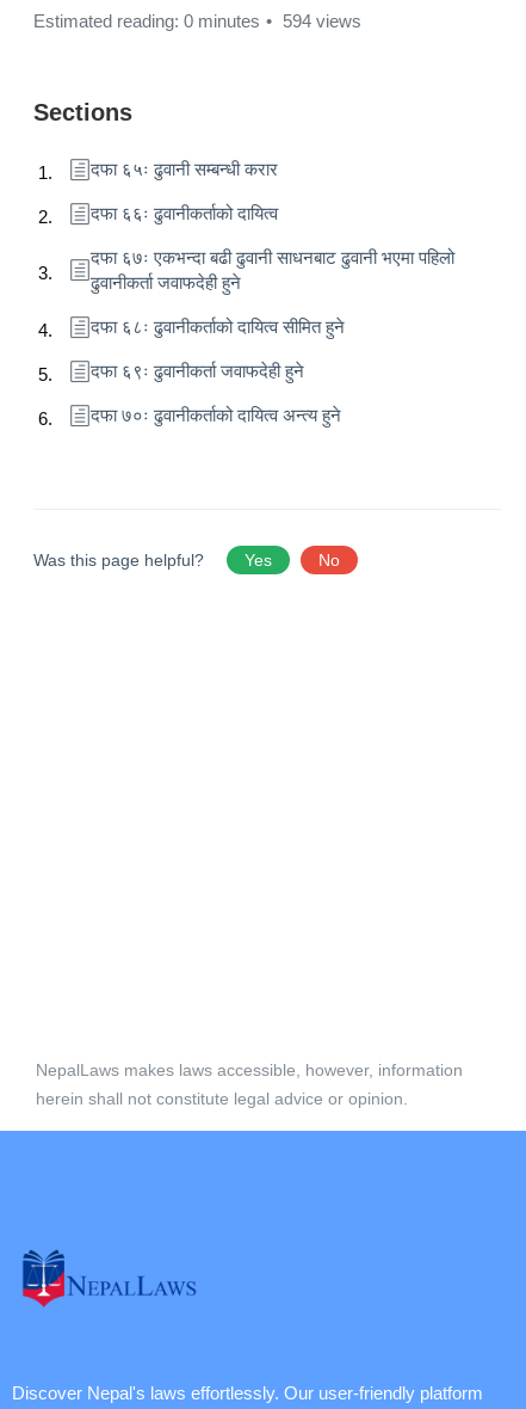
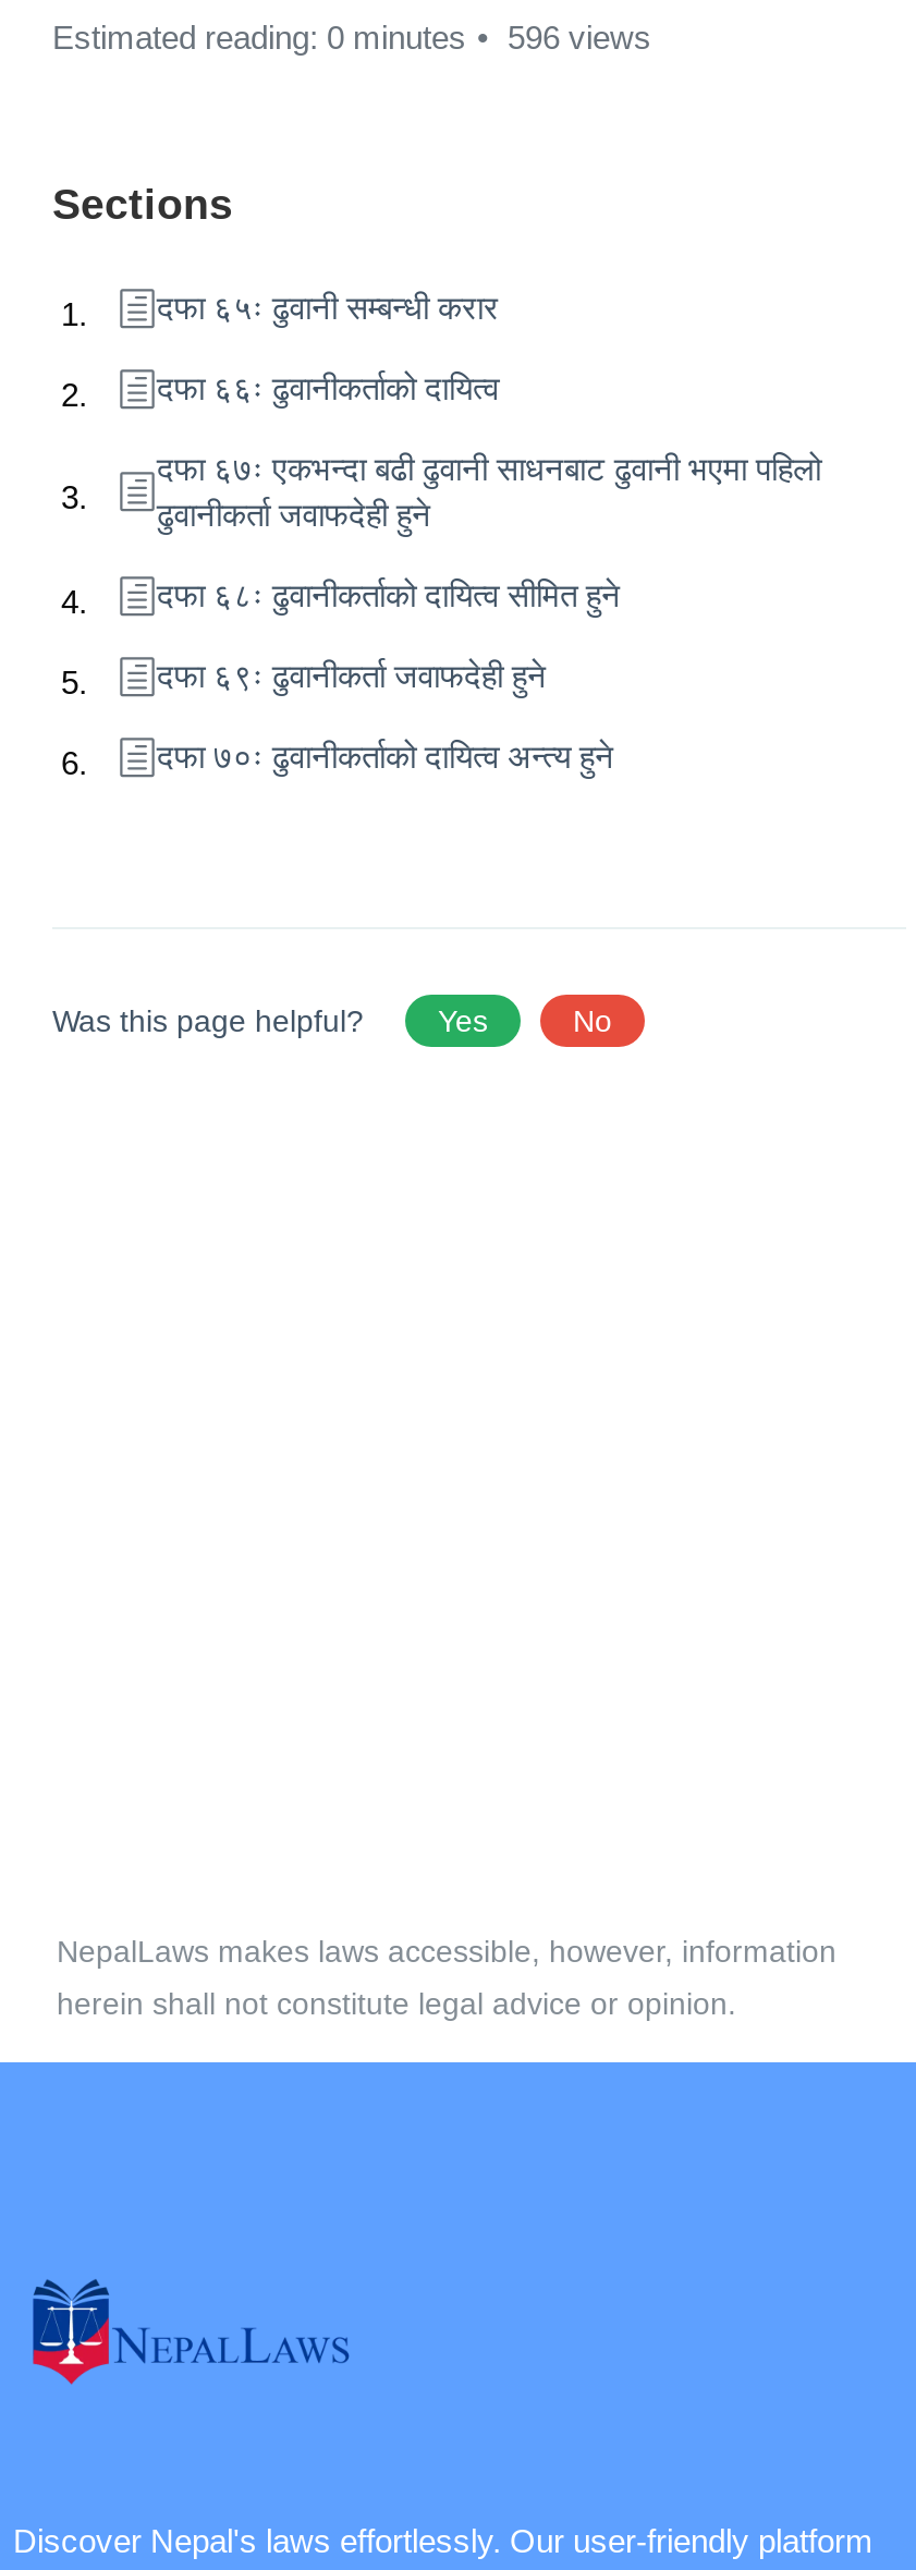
- Estimated reading: 0 minutes 594 views
+ Estimated reading: 0 minutes 596 views
